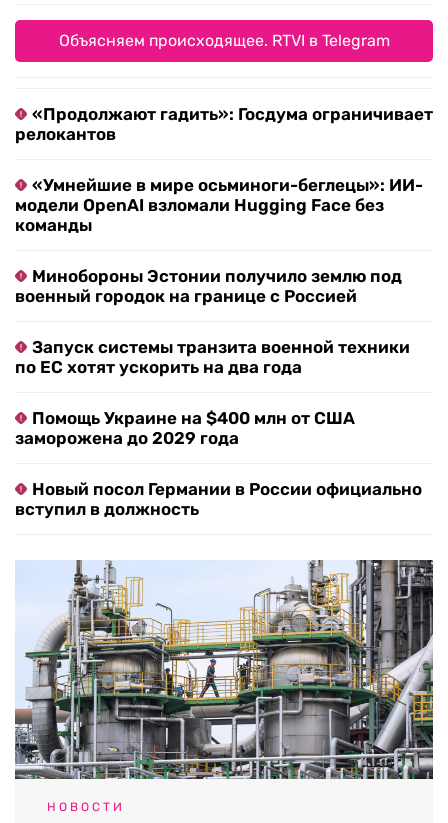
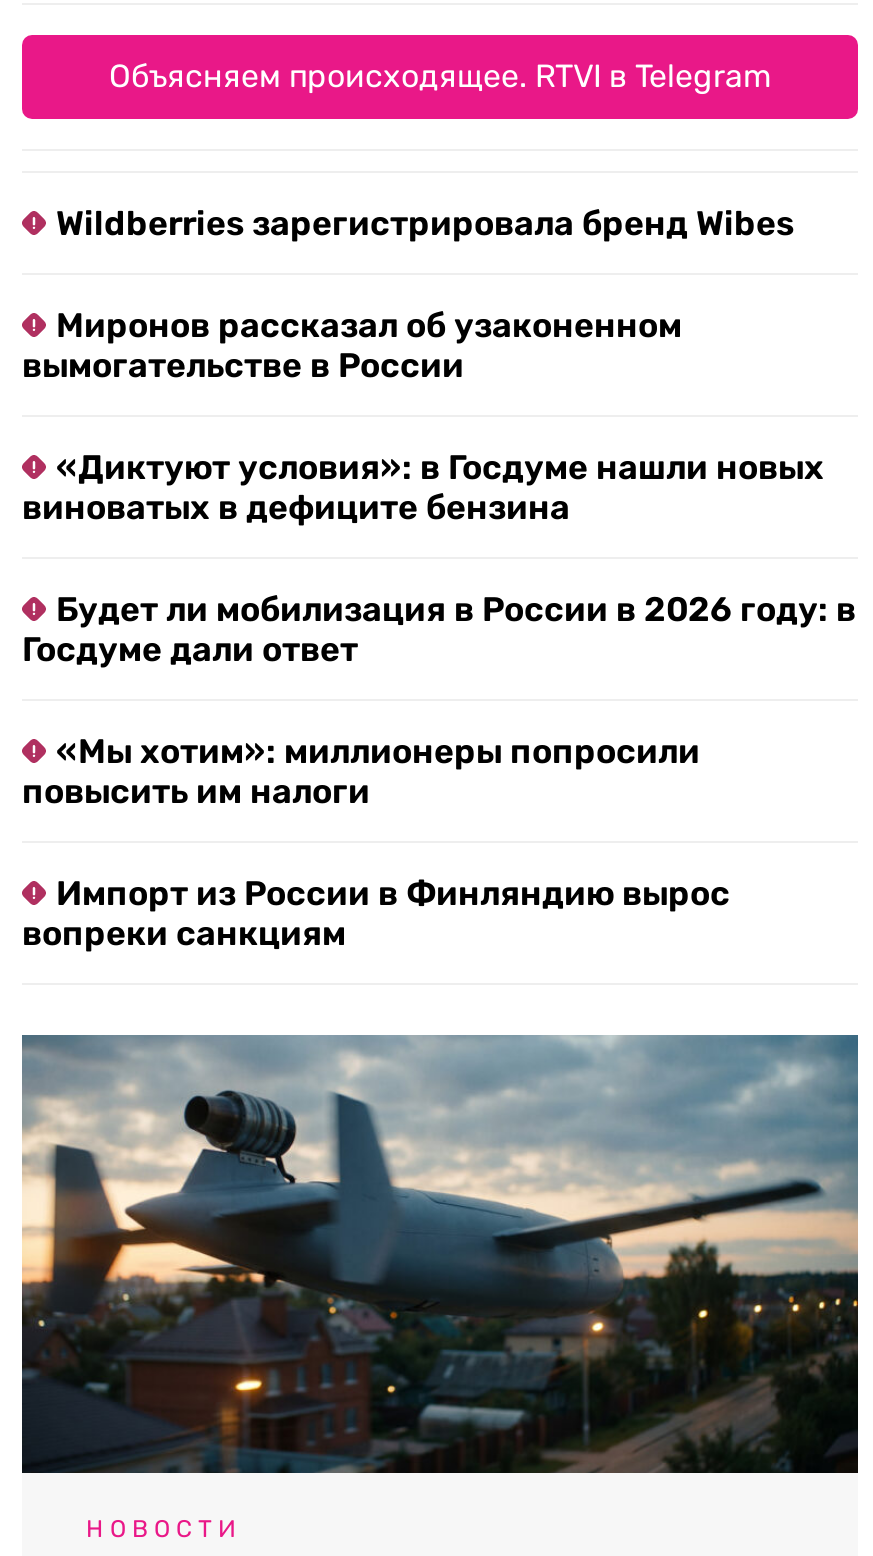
- «Продолжают гадить»: Госдума ограничивает
- релокантов
+ Wildberries зарегистрировала бренд Wibes

- «Умнейшие в мире осьминоги-беглецы»: ИИ-
- модели OpenAI взломали Hugging Face без
- команды
+ Миронов рассказал об узаконенном
+ вымогательстве в России

- Минобороны Эстонии получило землю под
- военный городок на границе с Россией
+ «Диктуют условия»: в Госдуме нашли новых
+ виноватых в дефиците бензина

- Запуск системы транзита военной техники
- по ЕС хотят ускорить на два года
+ Будет ли мобилизация в России в 2026 году: в
+ Госдуме дали ответ

- Помощь Украине на $400 млн от США
- заморожена до 2029 года
+ «Мы хотим»: миллионеры попросили
+ повысить им налоги

- Новый посол Германии в России официально
- вступил в должность
+ Импорт из России в Финляндию вырос
+ вопреки санкциям

- [image]
+ [image]
